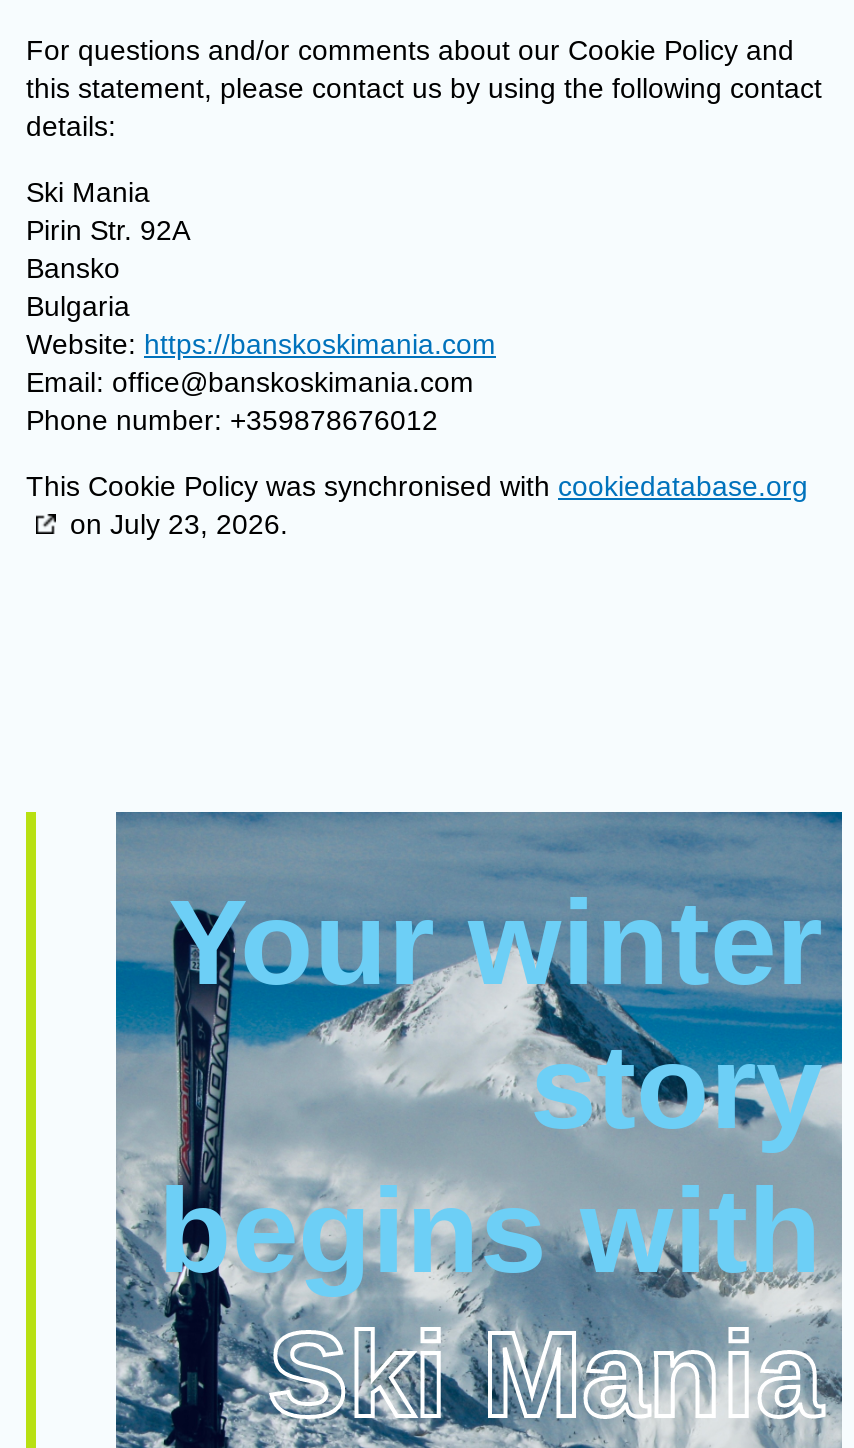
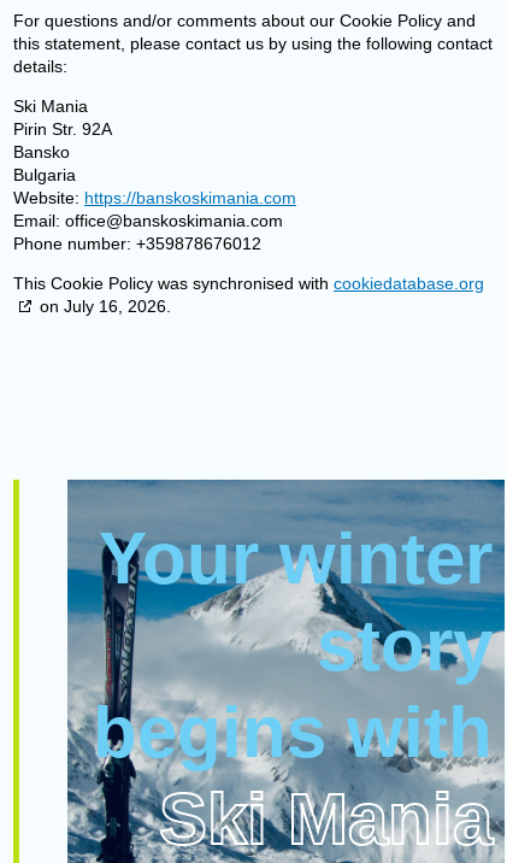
- on July 23, 2026.
+ on July 16, 2026.
